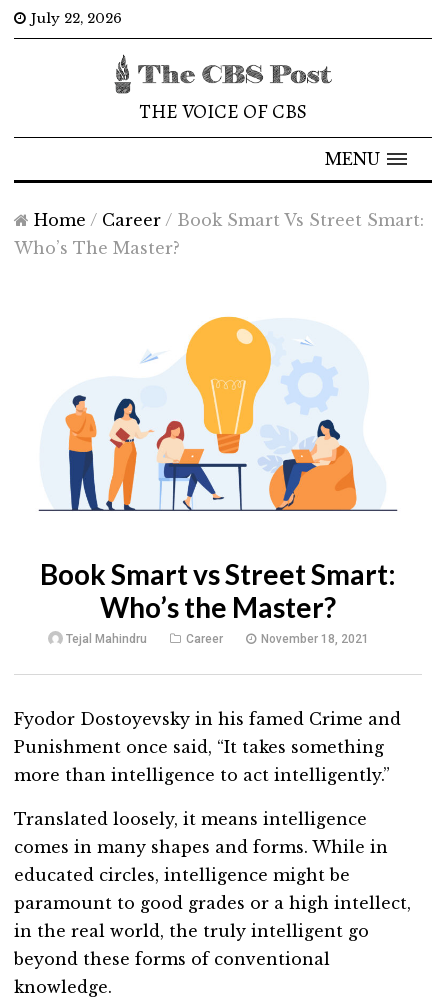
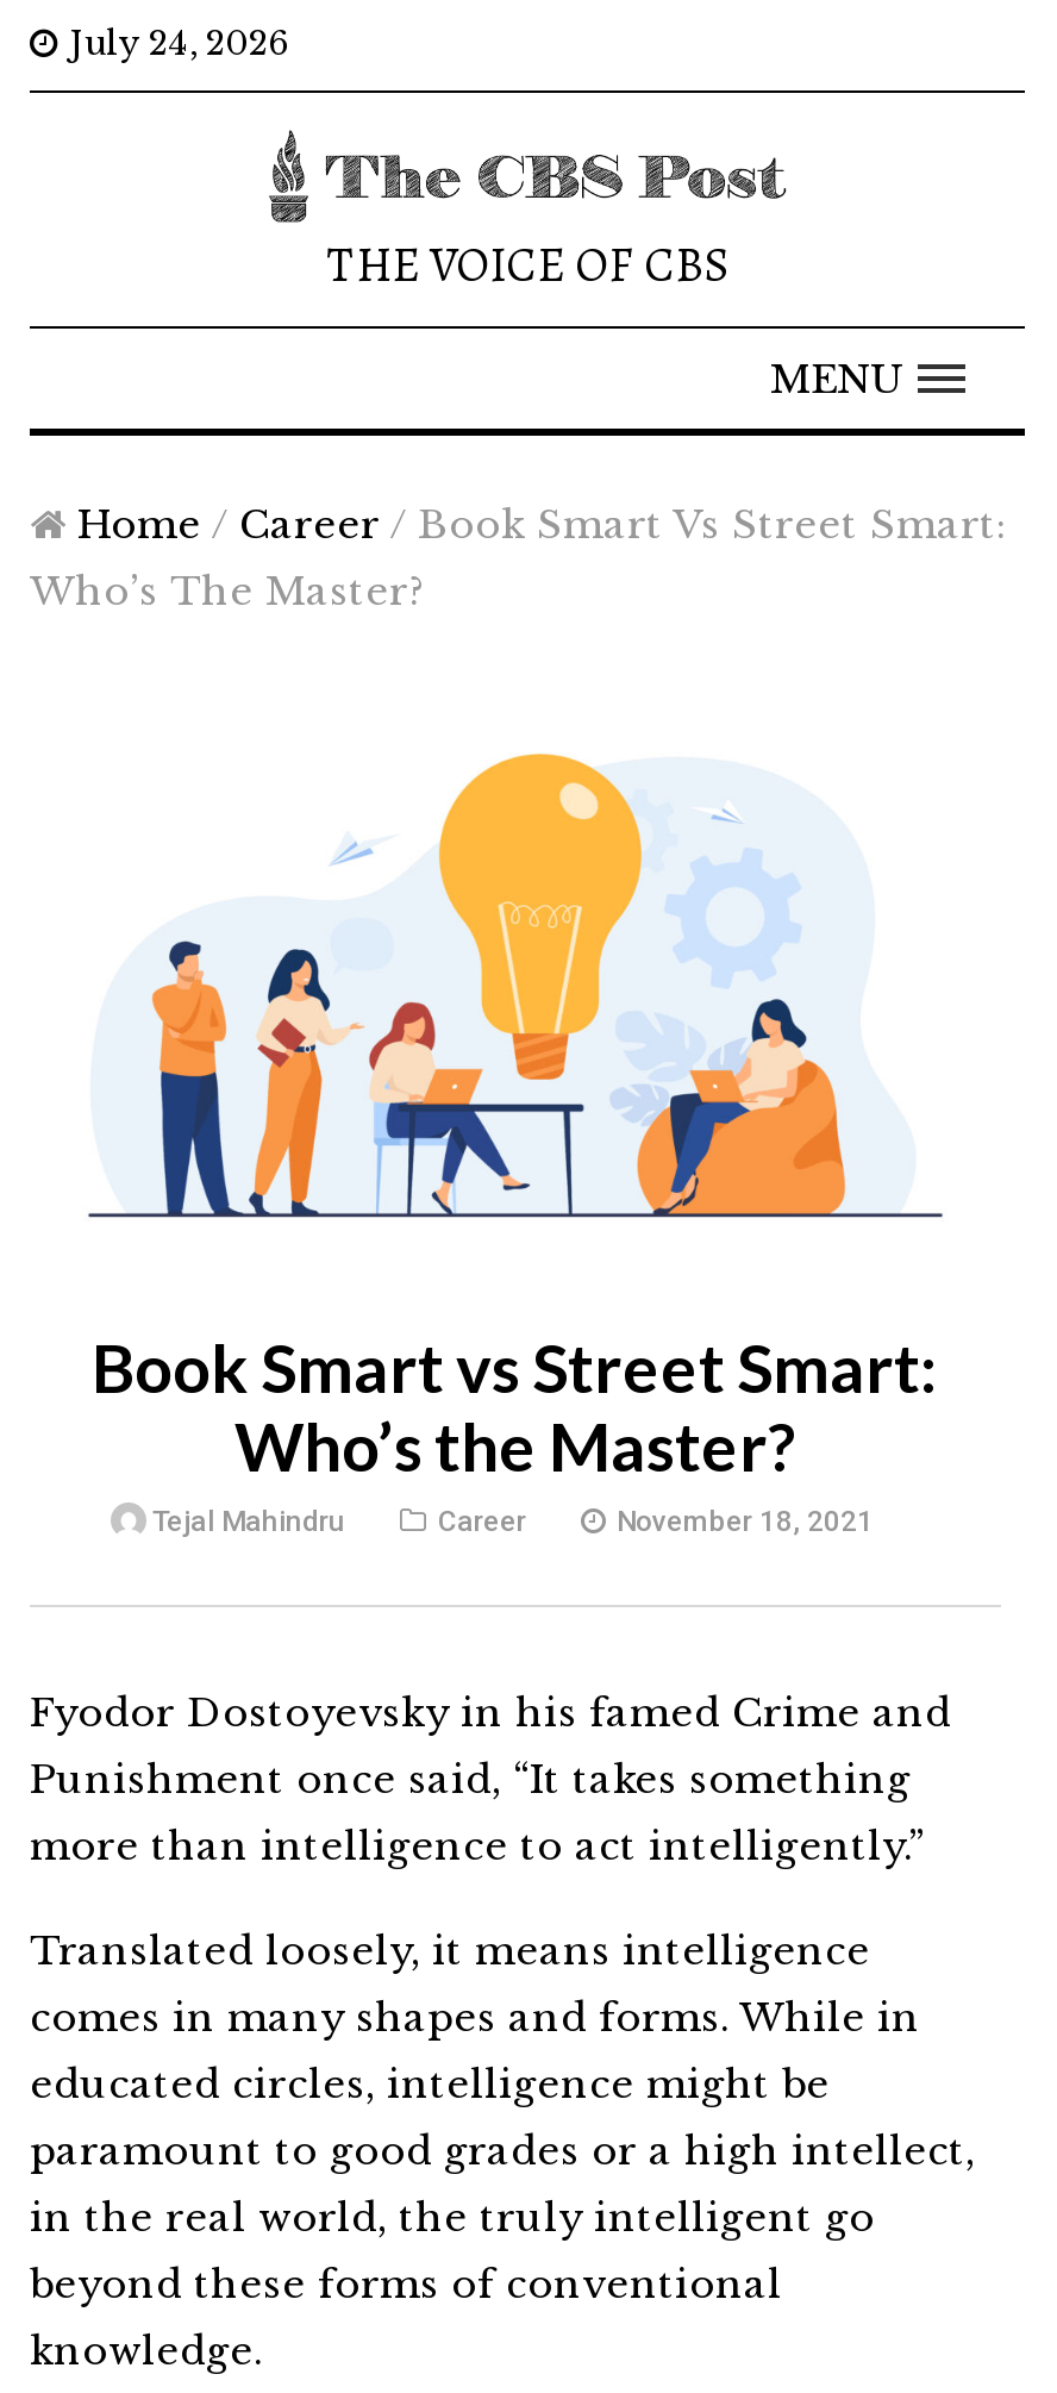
- July 22, 2026
+ July 24, 2026
